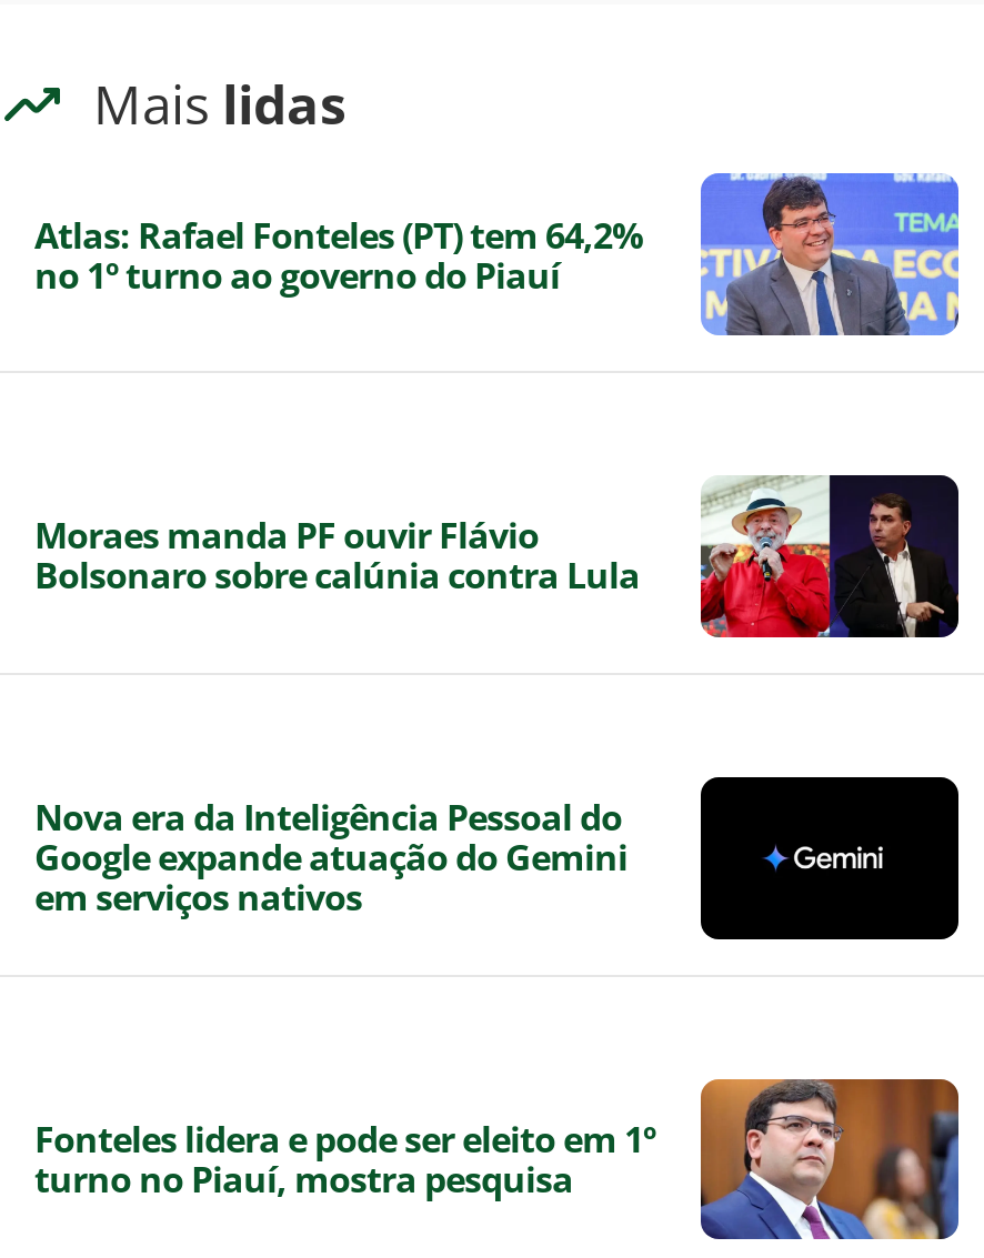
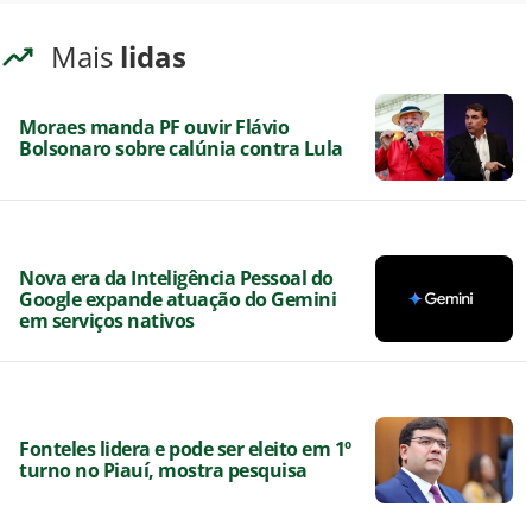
- [image]
- Atlas: Rafael Fonteles (PT) tem 64,2%
- no 1º turno ao governo do Piauí
